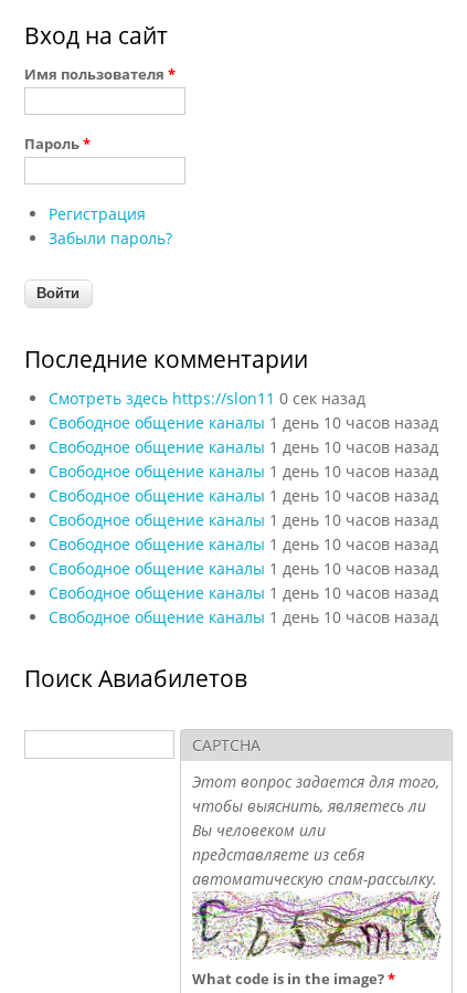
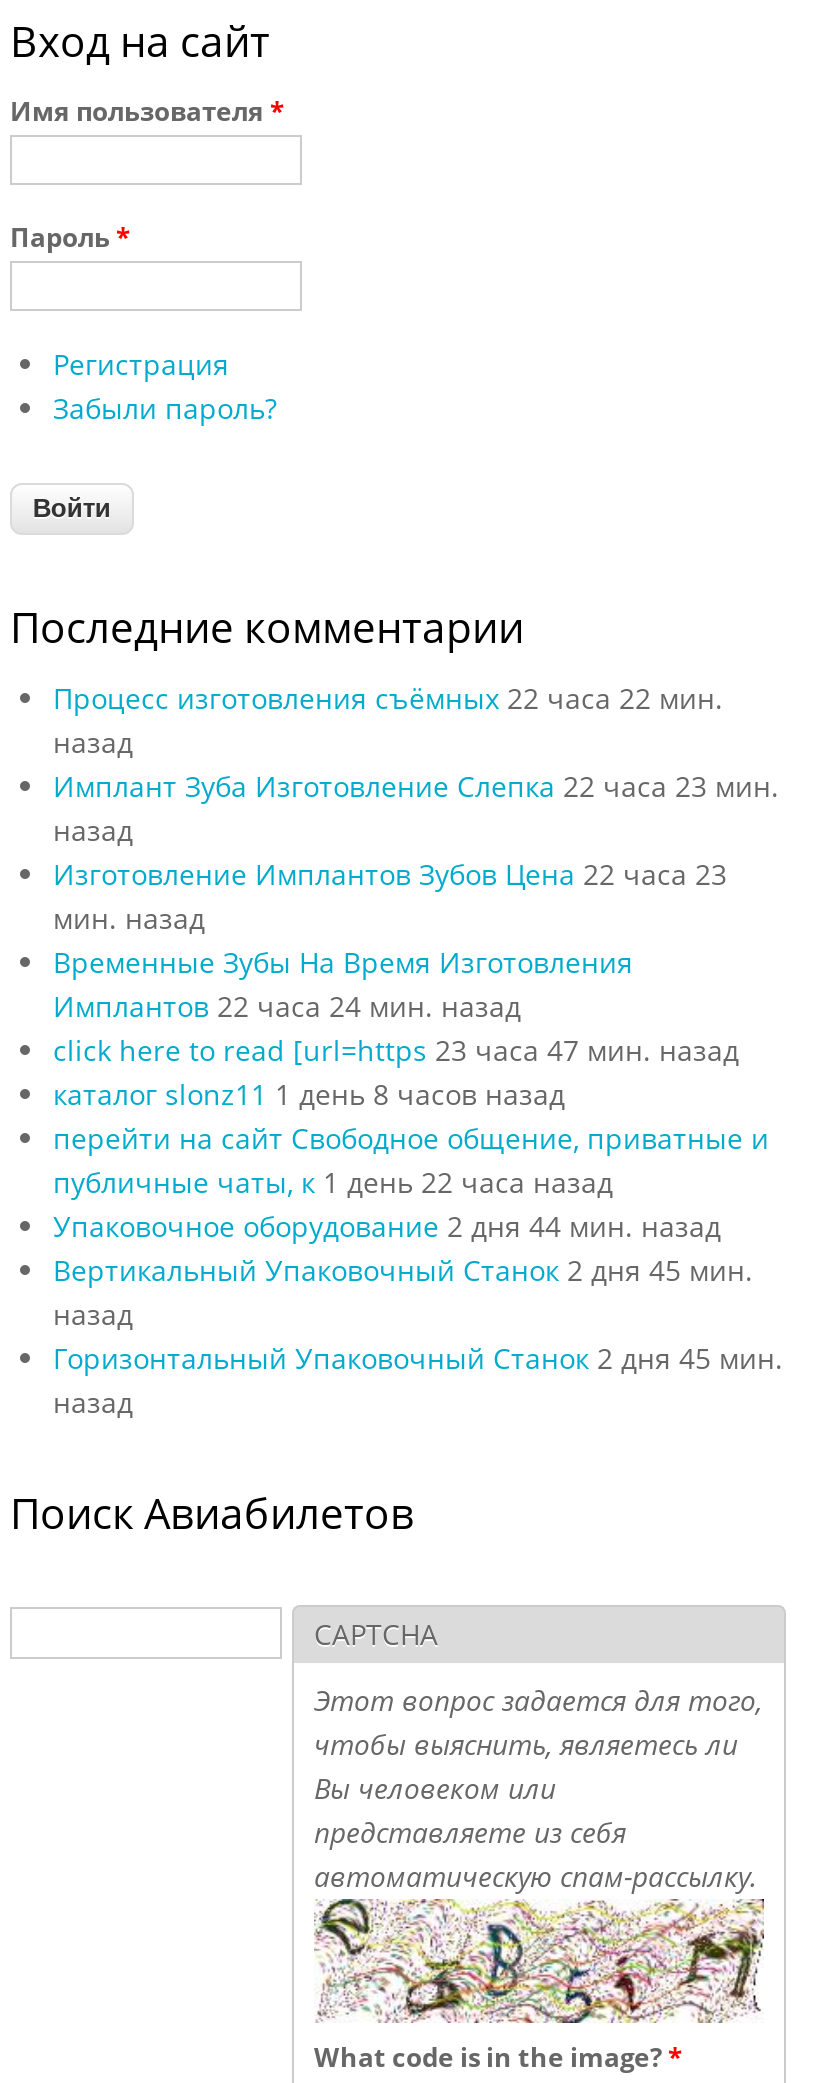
- Смотреть здесь https://slon11 0 сек назад
- Свободное общение каналы 1 день 10 часов назад
- Свободное общение каналы 1 день 10 часов назад
- Свободное общение каналы 1 день 10 часов назад
- Свободное общение каналы 1 день 10 часов назад
- Свободное общение каналы 1 день 10 часов назад
- Свободное общение каналы 1 день 10 часов назад
- Свободное общение каналы 1 день 10 часов назад
- Свободное общение каналы 1 день 10 часов назад
- Свободное общение каналы 1 день 10 часов назад
+ Процесс изготовления съёмных 22 часа 22 мин.
+ назад
+ Имплант Зуба Изготовление Слепка 22 часа 23 мин.
+ назад
+ Изготовление Имплантов Зубов Цена 22 часа 23
+ мин. назад
+ Временные Зубы На Время Изготовления
+ Имплантов 22 часа 24 мин. назад
+ click here to read [url=https 23 часа 47 мин. назад
+ каталог slonz11 1 день 8 часов назад
+ перейти на сайт Свободное общение, приватные и
+ публичные чаты, к 1 день 22 часа назад
+ Упаковочное оборудование 2 дня 44 мин. назад
+ Вертикальный Упаковочный Станок 2 дня 45 мин.
+ назад
+ Горизонтальный Упаковочный Станок 2 дня 45 мин.
+ назад

- [image]
+ [image]
